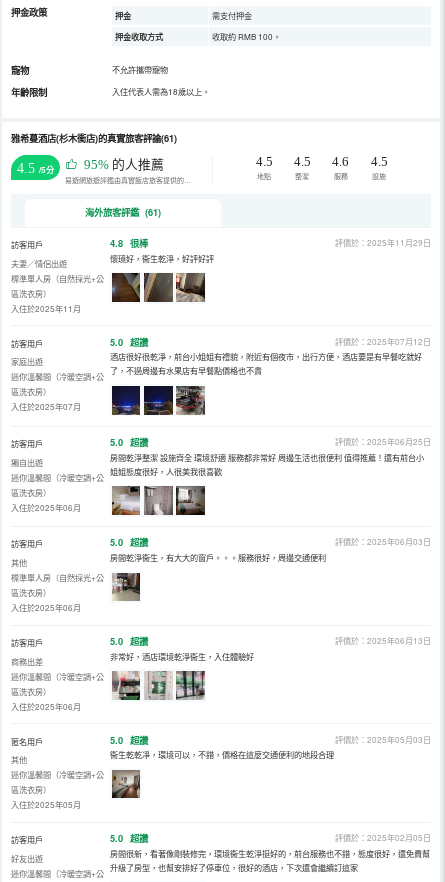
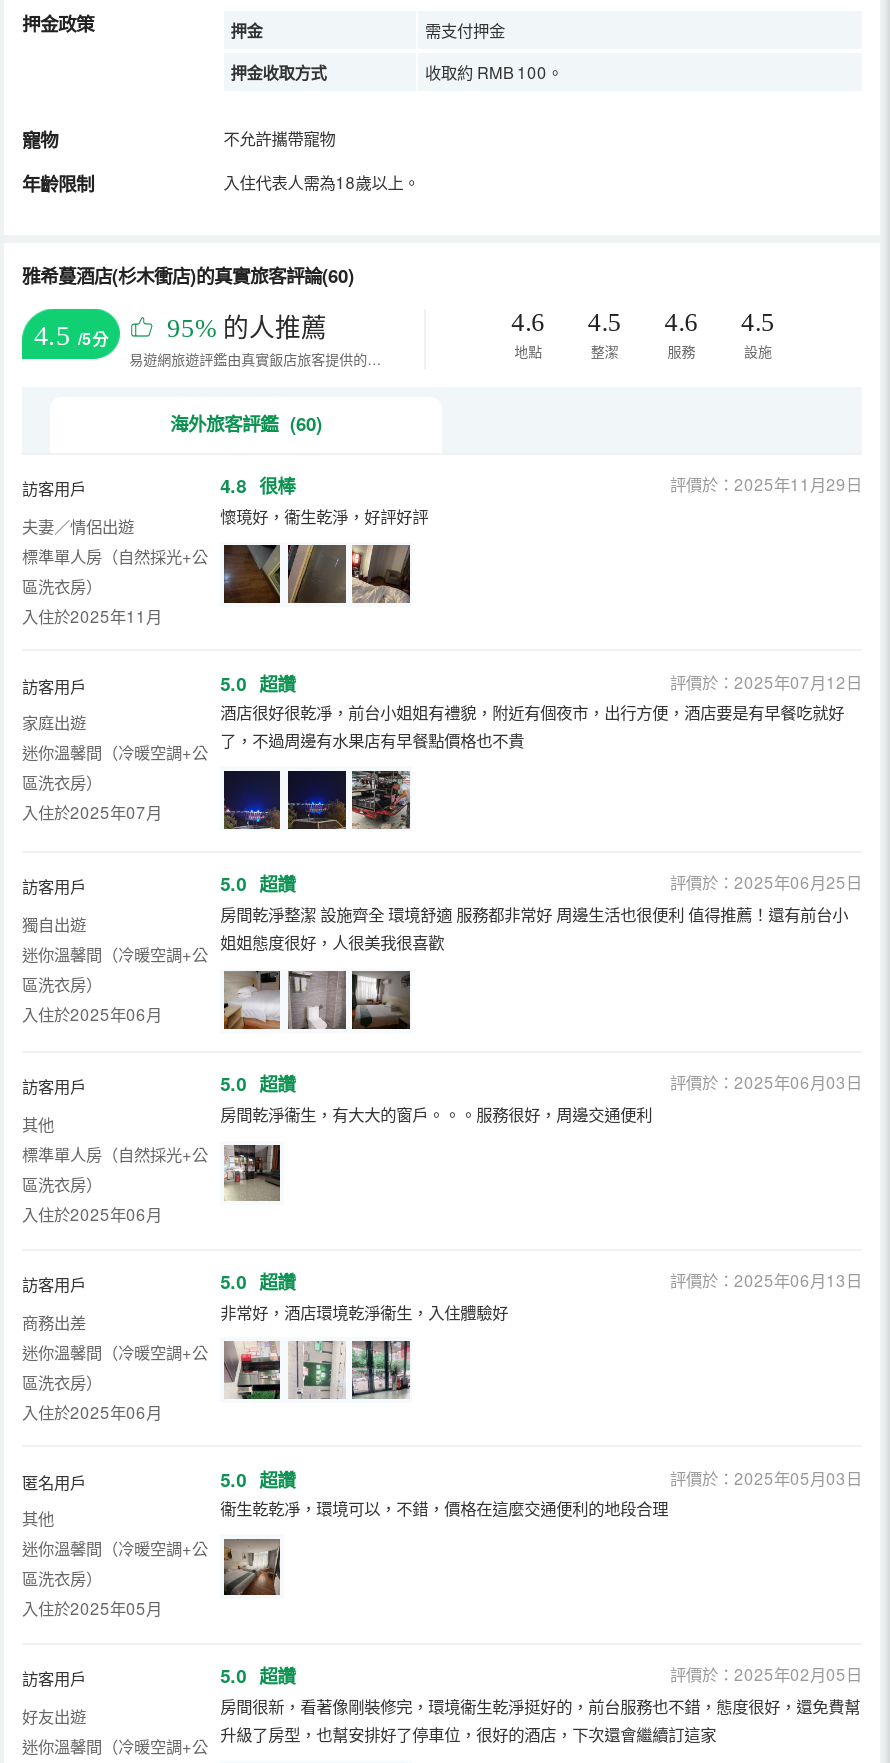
- 雅希蔓酒店(杉木衝店)的真實旅客評論(61)
+ 雅希蔓酒店(杉木衝店)的真實旅客評論(60)

- 4.5 4.5 4.6 4.5
+ 4.6 4.5 4.6 4.5

- 海外旅客評鑑 (61)
+ 海外旅客評鑑 (60)
